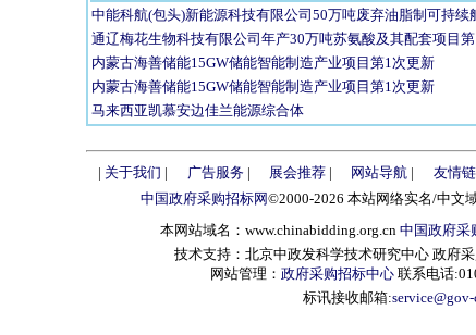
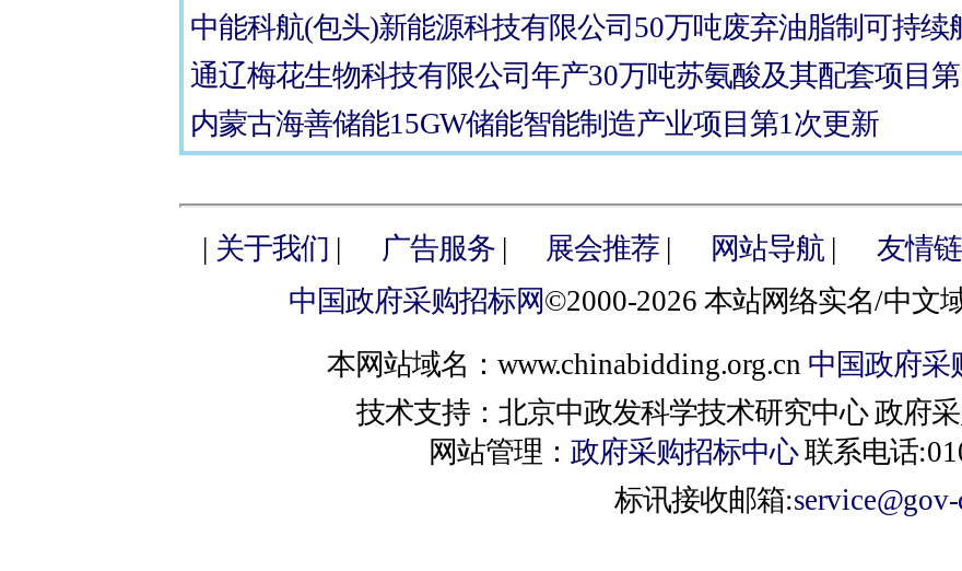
- 内蒙古海善储能15GW储能智能制造产业项目第1次更新
- 马来西亚凯慕安边佳兰能源综合体
